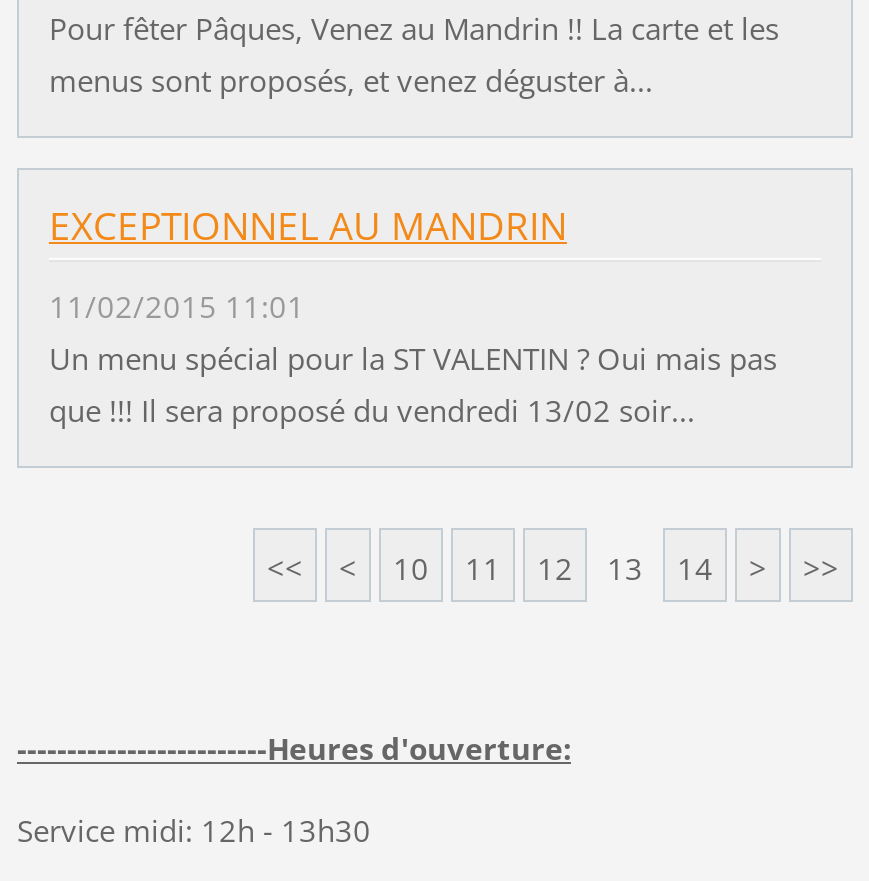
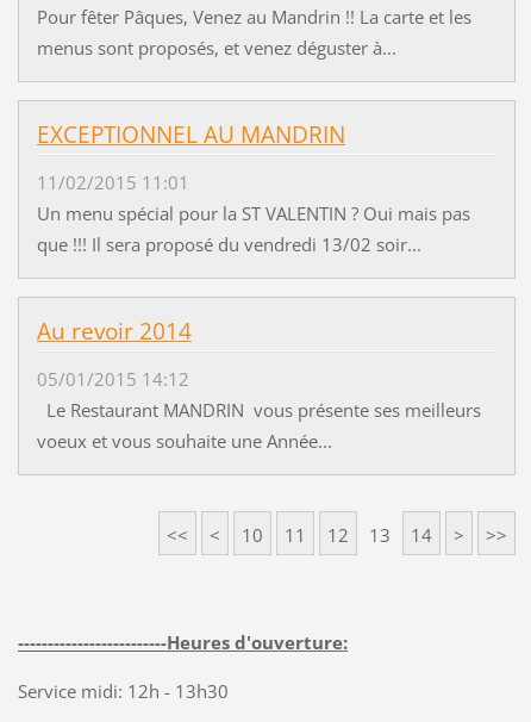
+ Au revoir 2014
+ 05/01/2015 14:12
+ Le Restaurant MANDRIN vous présente ses meilleurs
+ voeux et vous souhaite une Année...
